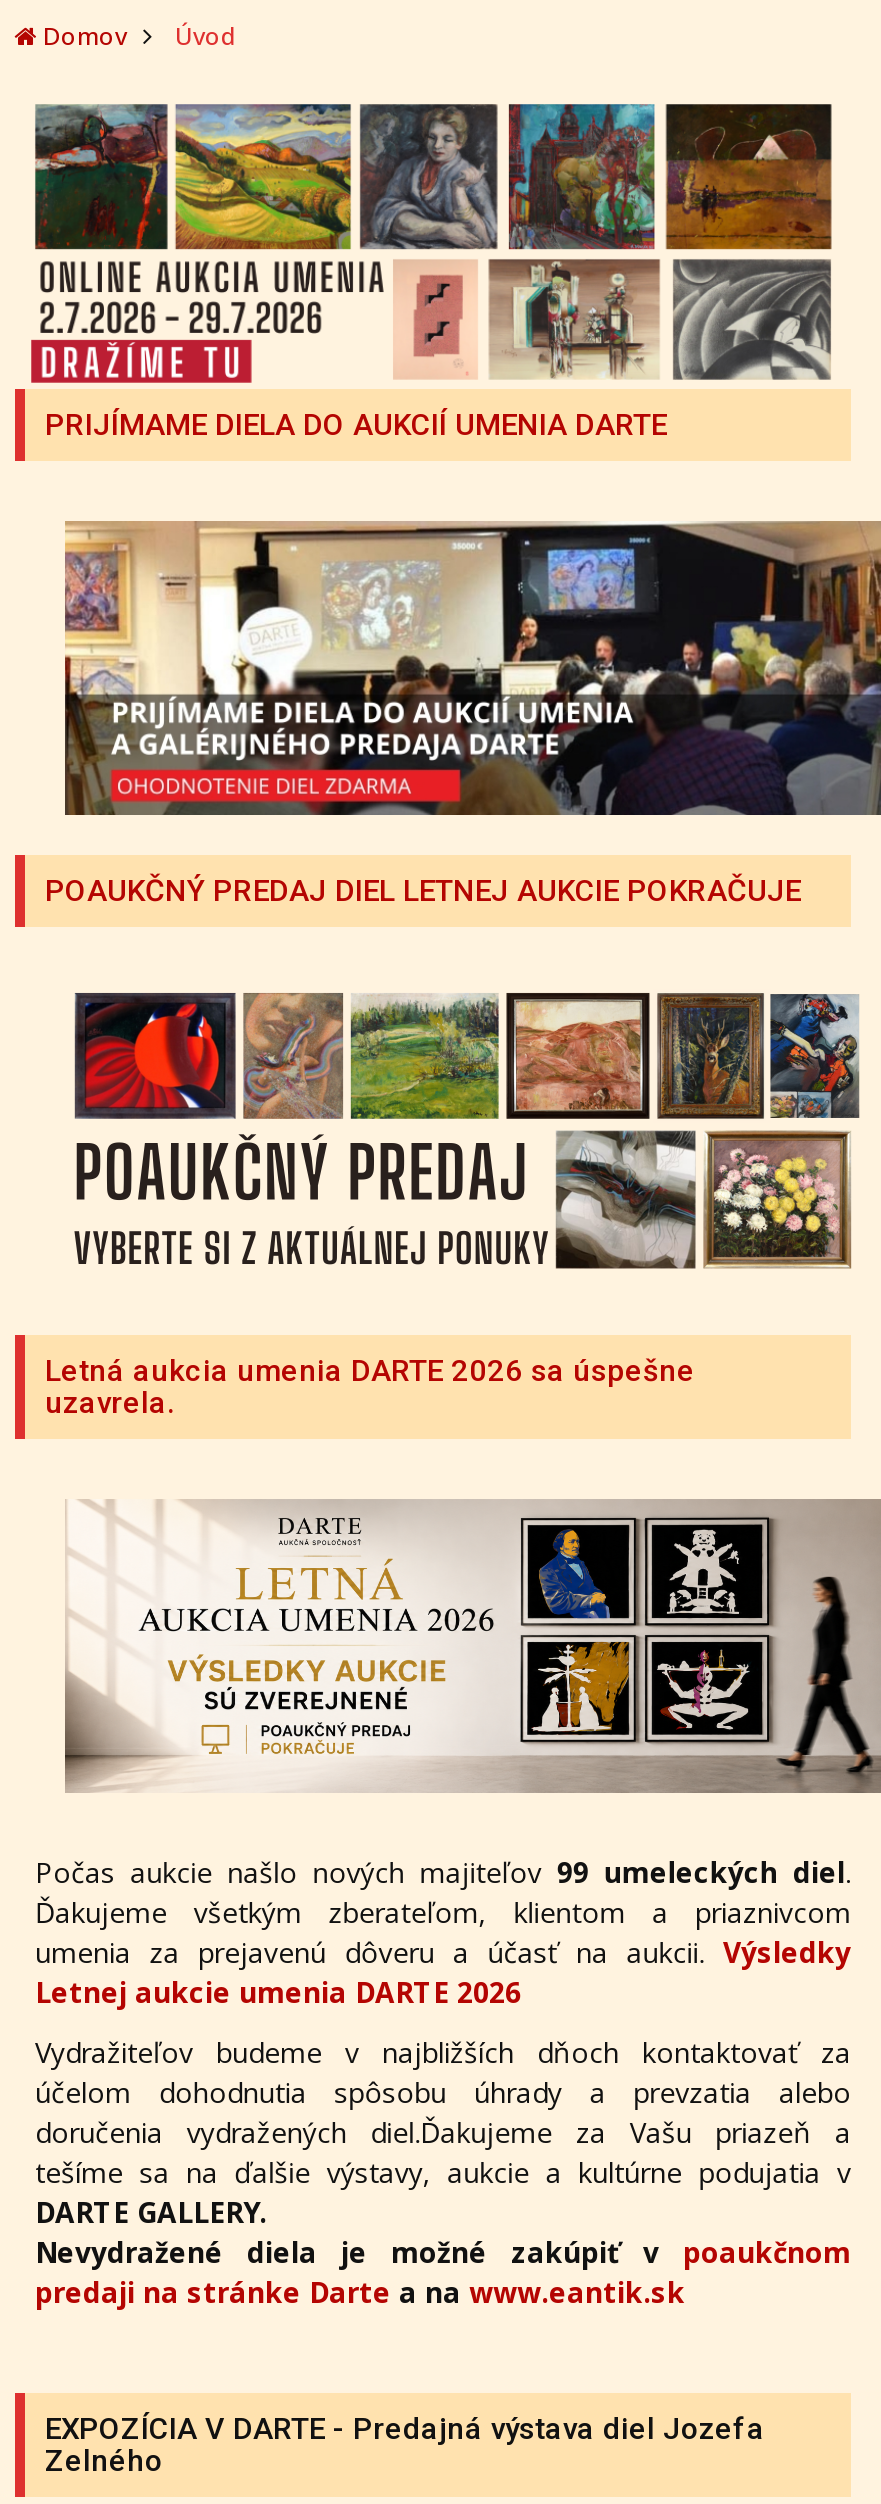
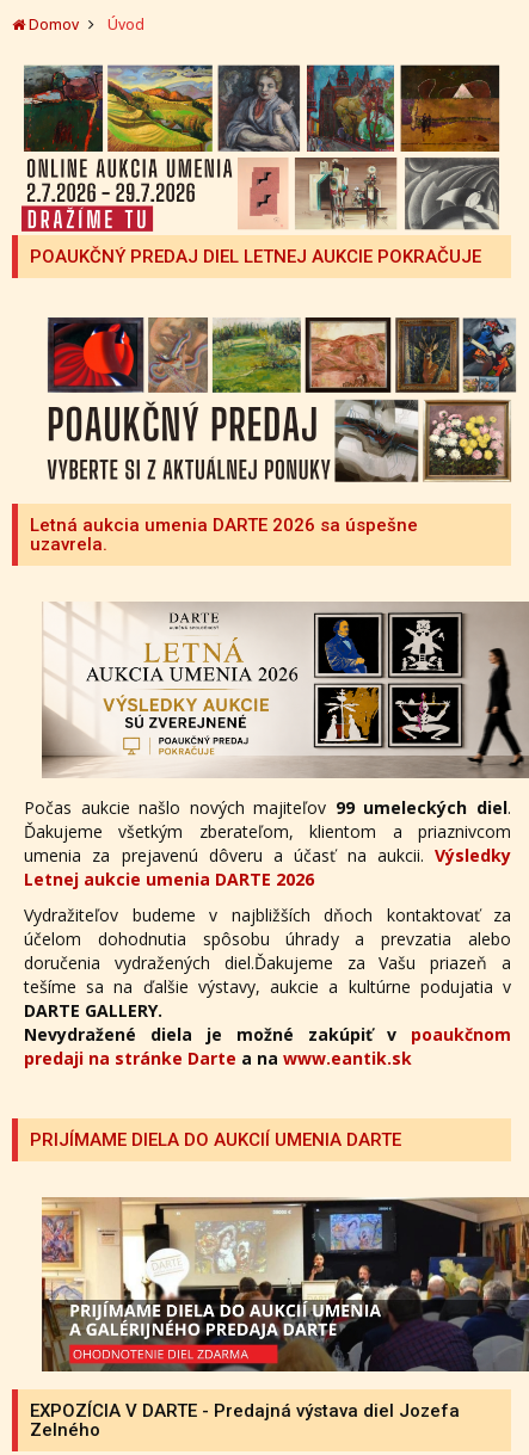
moved down: PRIJÍMAME DIELA DO AUKCIÍ UMENIA DARTE

moved down: [image]

moved up: POAUKČNÝ PREDAJ DIEL LETNEJ AUKCIE POKRAČUJE

moved up: [image]

moved up: Letná aukcia umenia DARTE 2026 sa úspešne | uzavrela.

moved up: [image] | Počas aukcie našlo nových majiteľov 99 umeleckých diel. | Ďakujeme všetkým zberateľom, klientom a priaznivcom | ... | Nevydražené diela je možné zakúpiť v poaukčnom | predaji na stránke Darte a na www.eantik.sk
